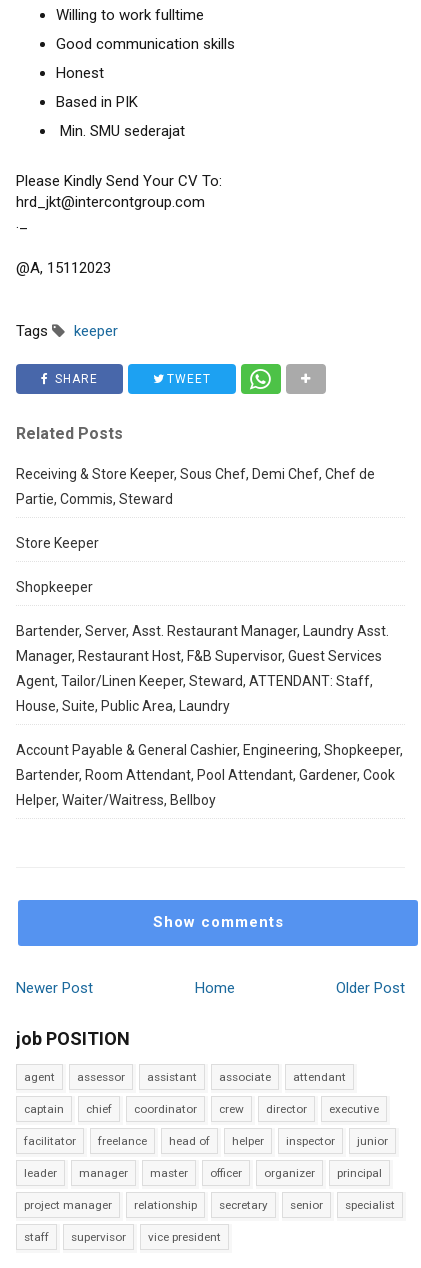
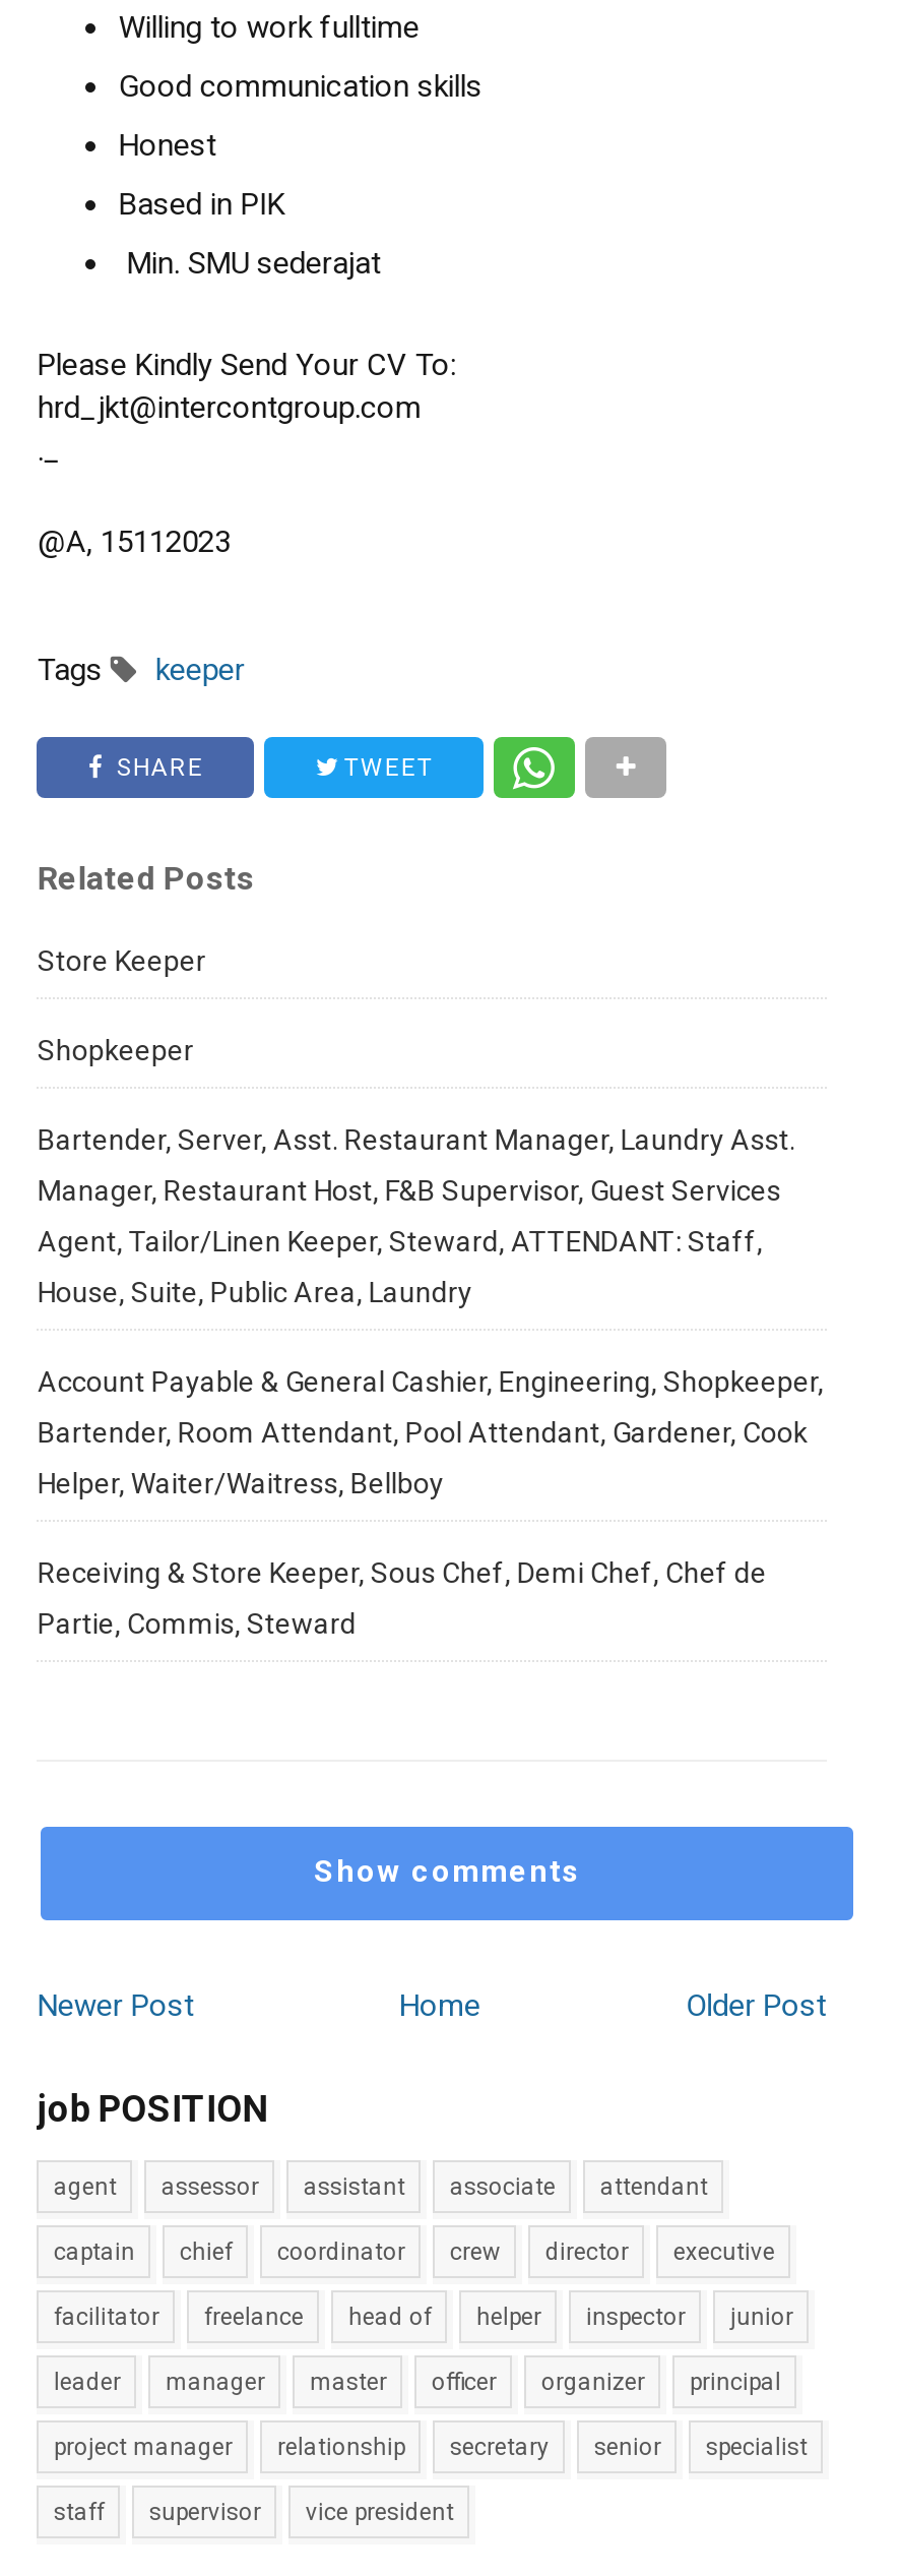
moved down: Receiving & Store Keeper, Sous Chef, Demi Chef, Chef de | Partie, Commis, Steward

moved up: Store Keeper | Shopkeeper | Bartender, Server, Asst. Restaurant Manager, Laundry Asst. | ... | Bartender, Room Attendant, Pool Attendant, Gardener, Cook | Helper, Waiter/Waitress, Bellboy
